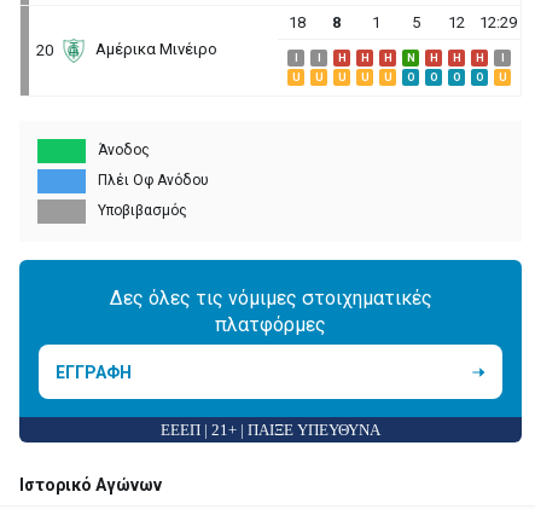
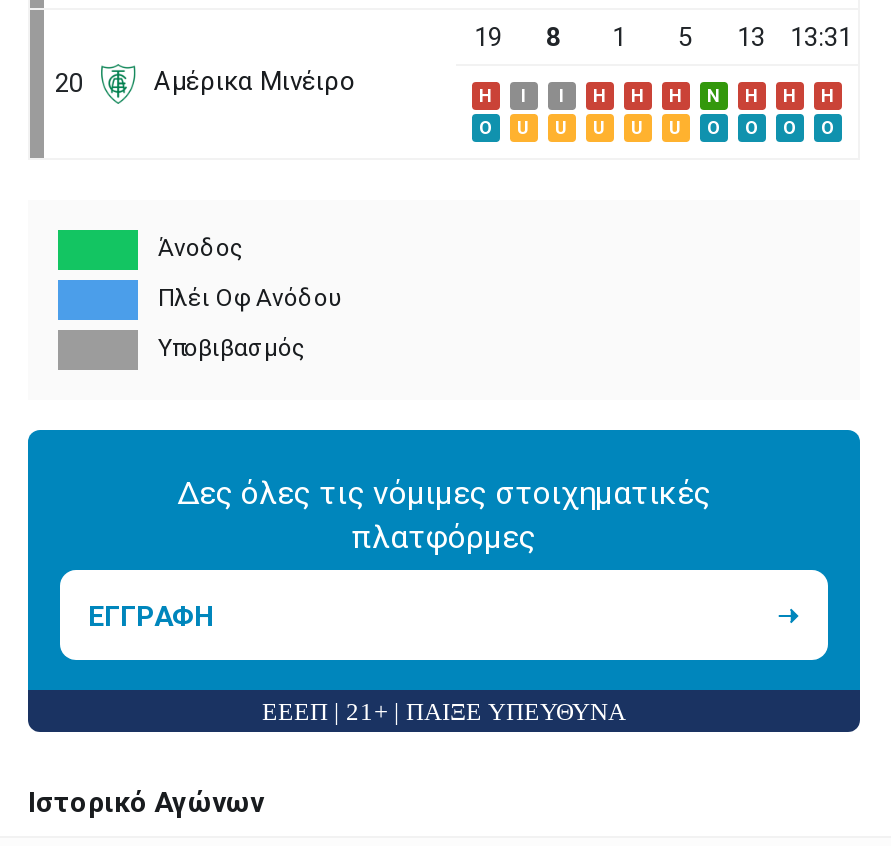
- 18
+ 19

- 12
- 12:29
+ 13
+ 13:31
+ H

- I
+ O

- U
